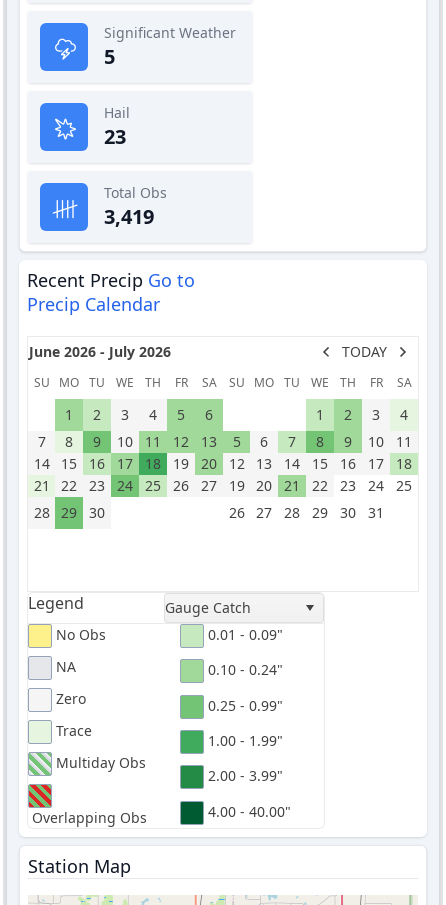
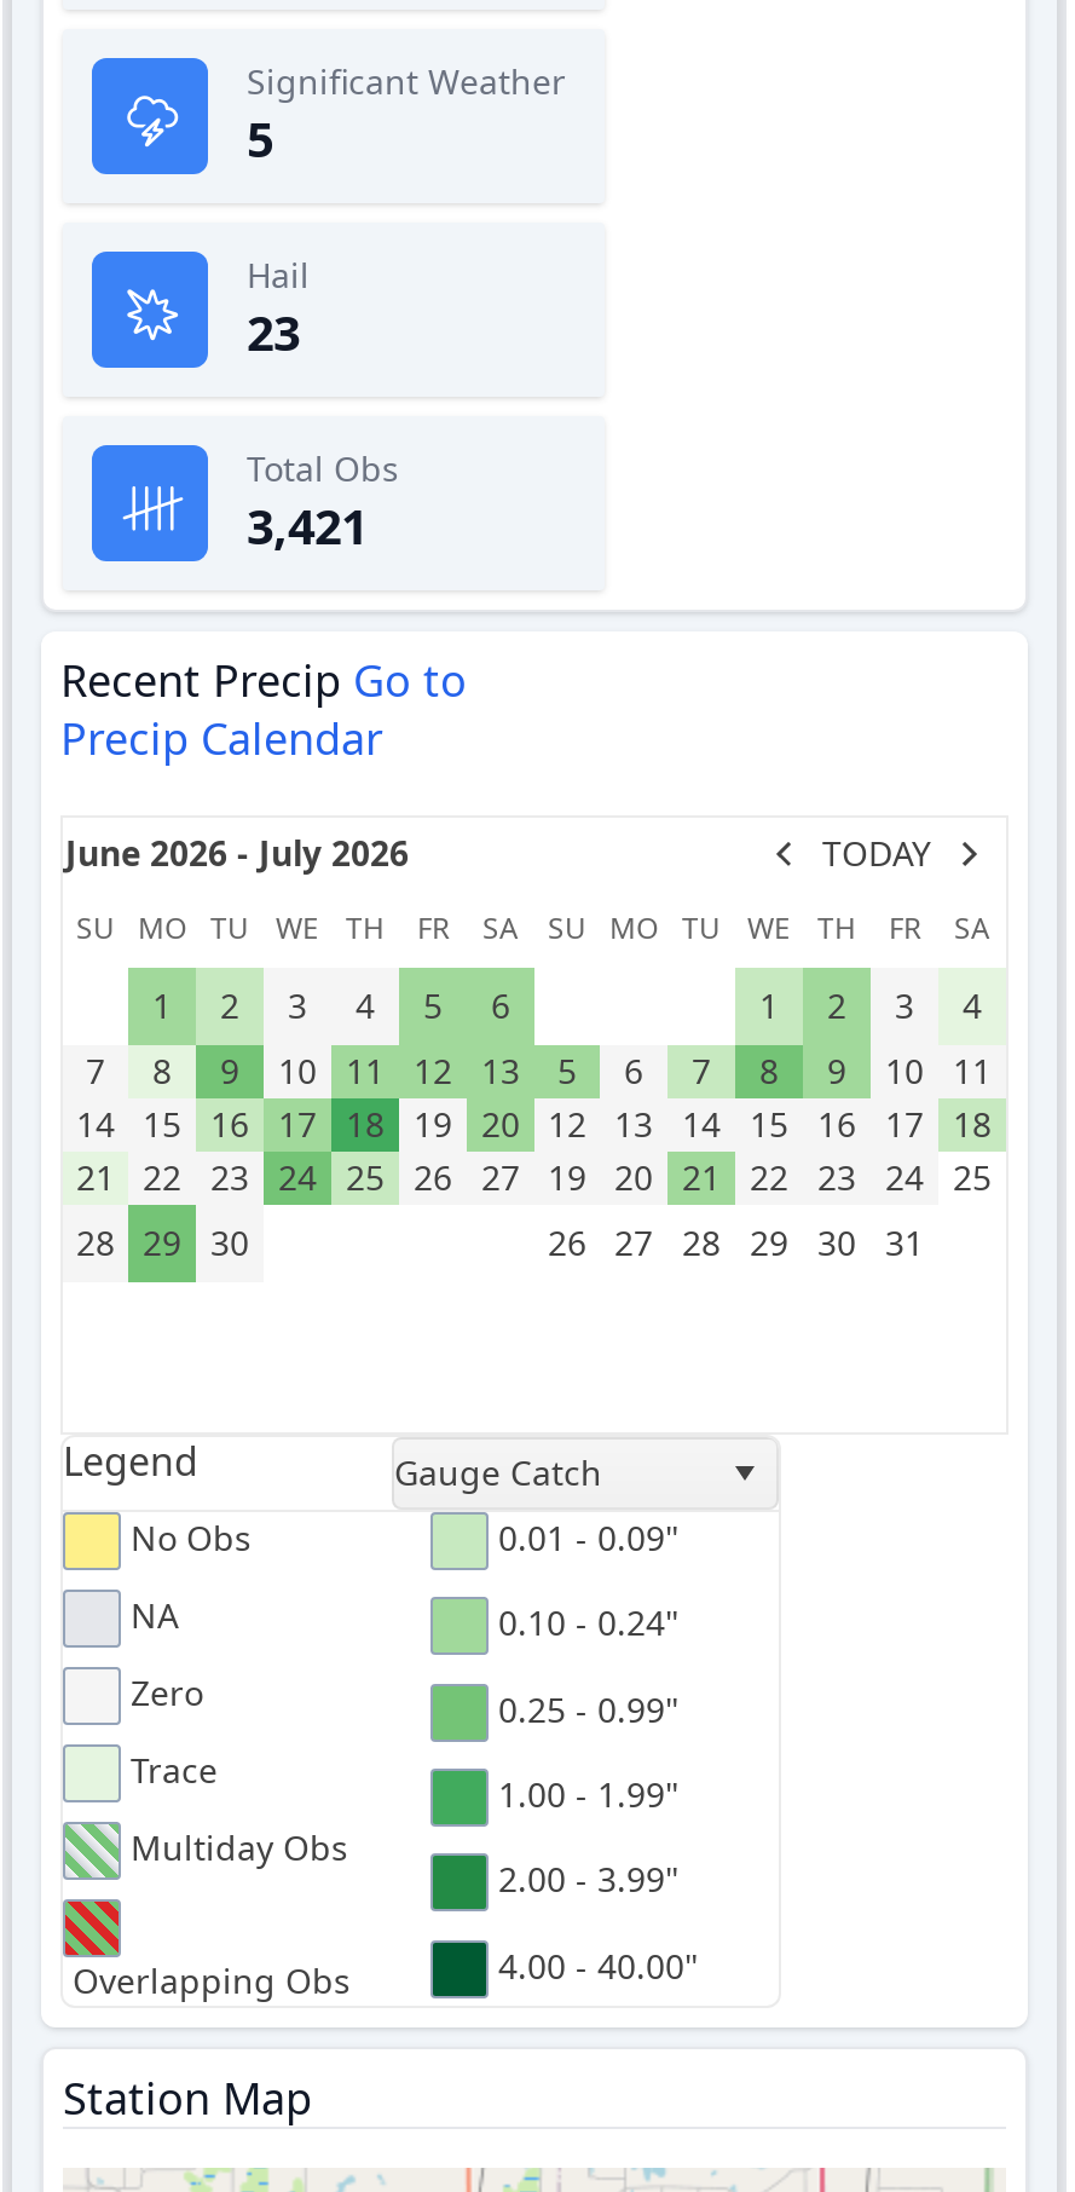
- 3,419
+ 3,421
